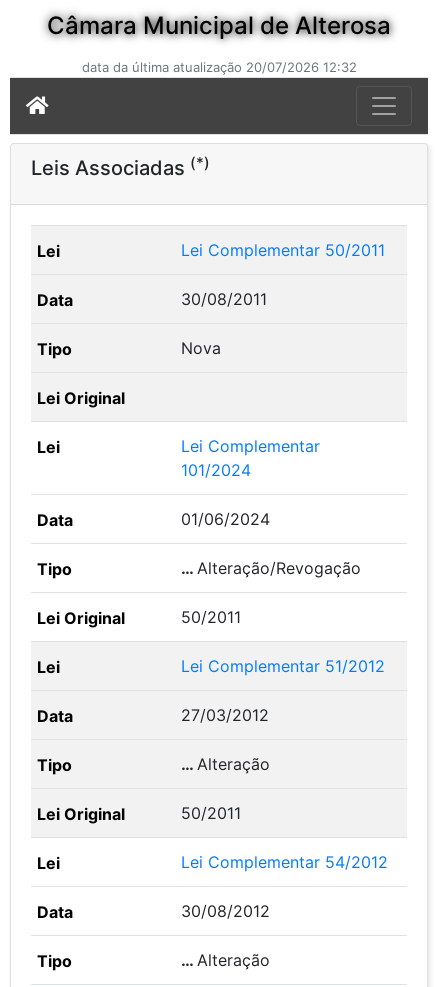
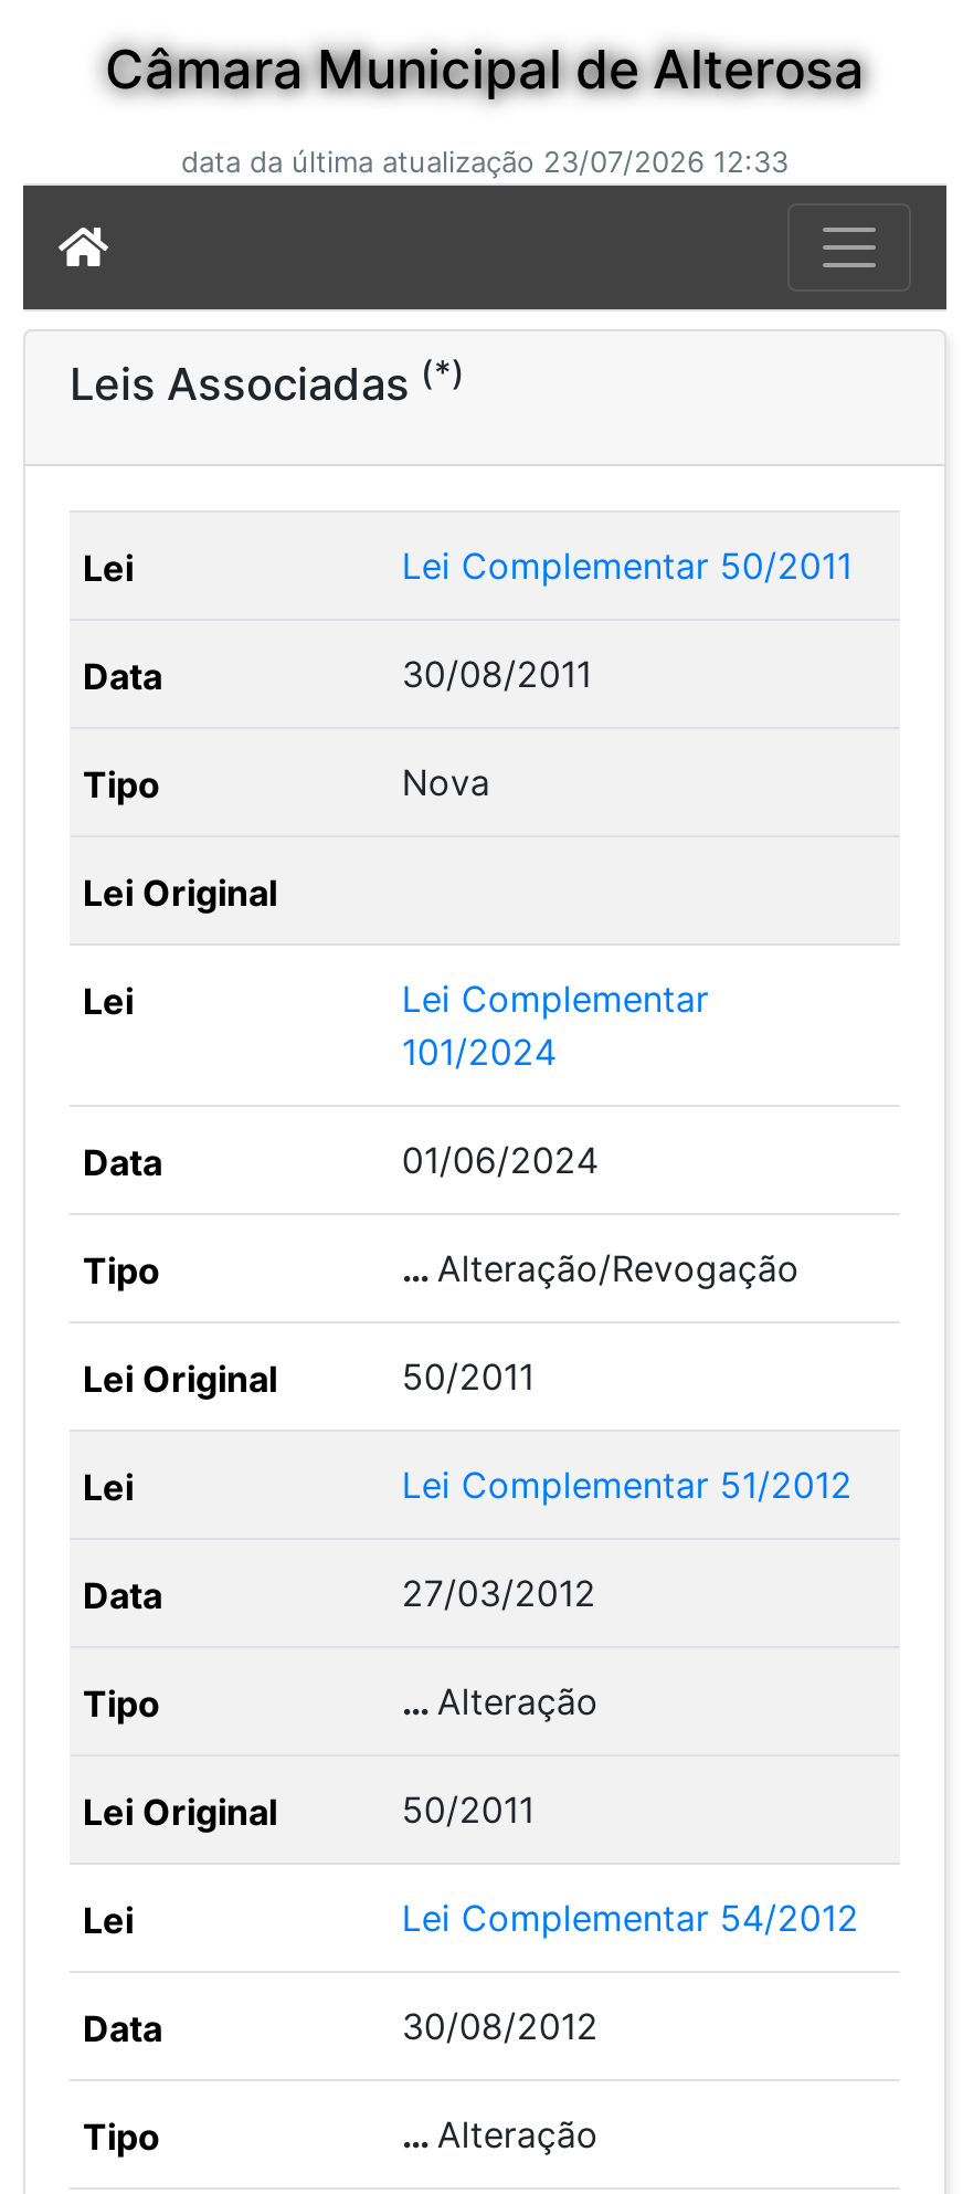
- data da última atualização 20/07/2026 12:32
+ data da última atualização 23/07/2026 12:33
